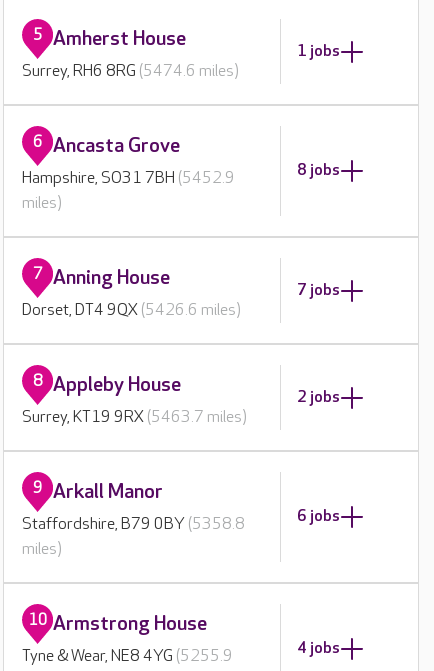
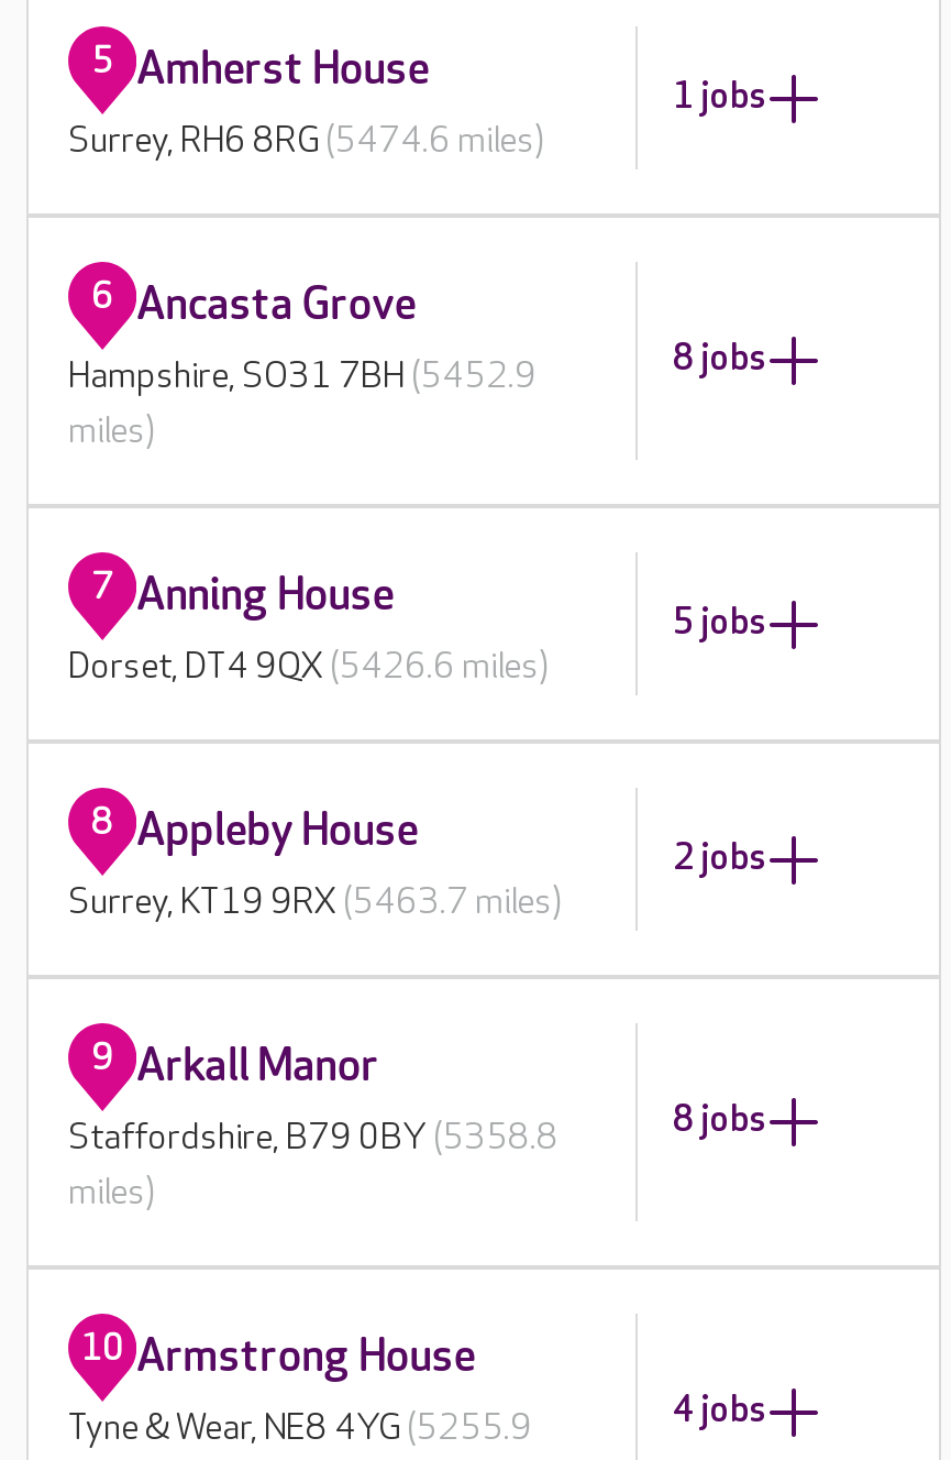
- 7 jobs
+ 5 jobs

- 6 jobs
+ 8 jobs
